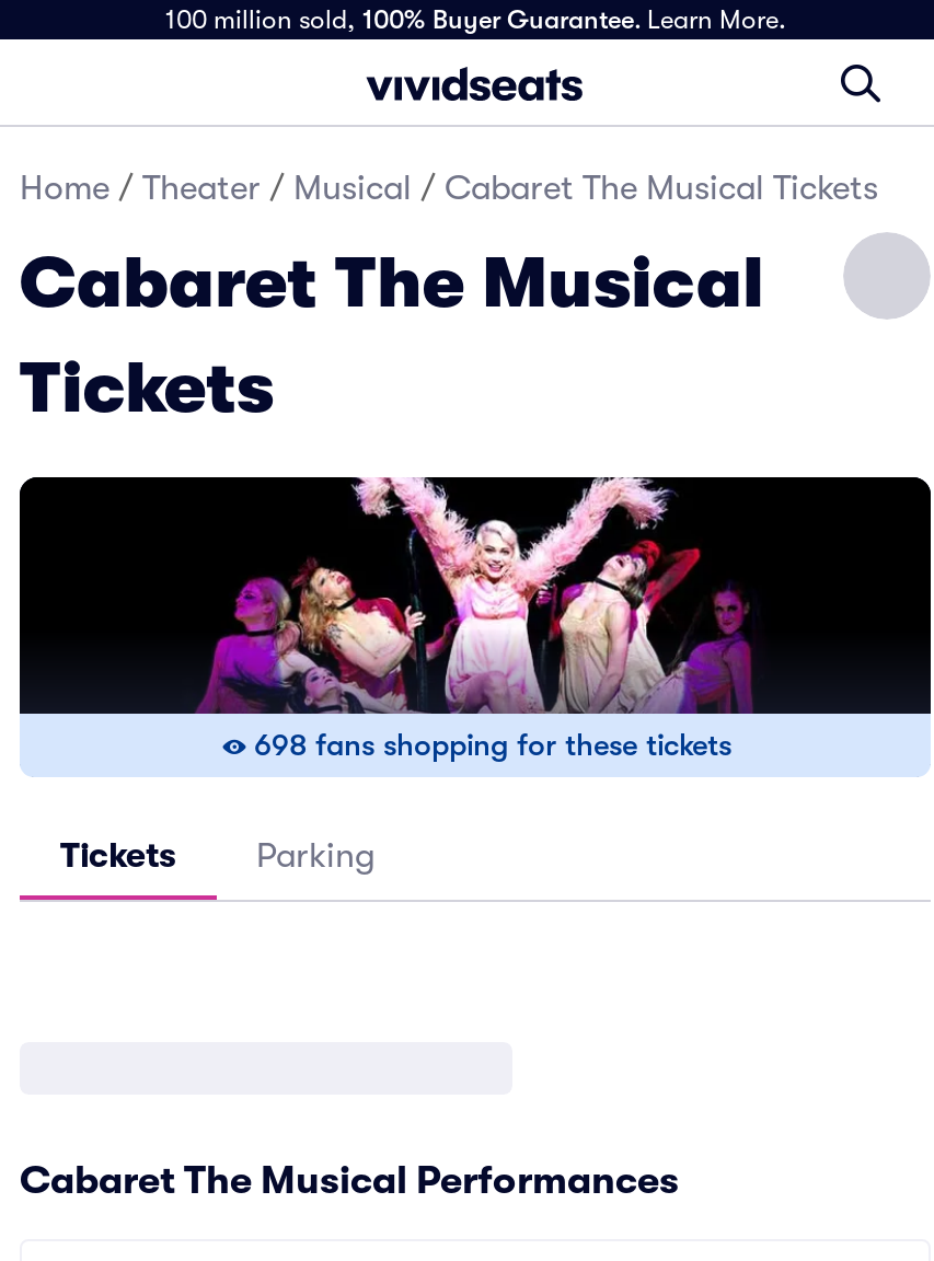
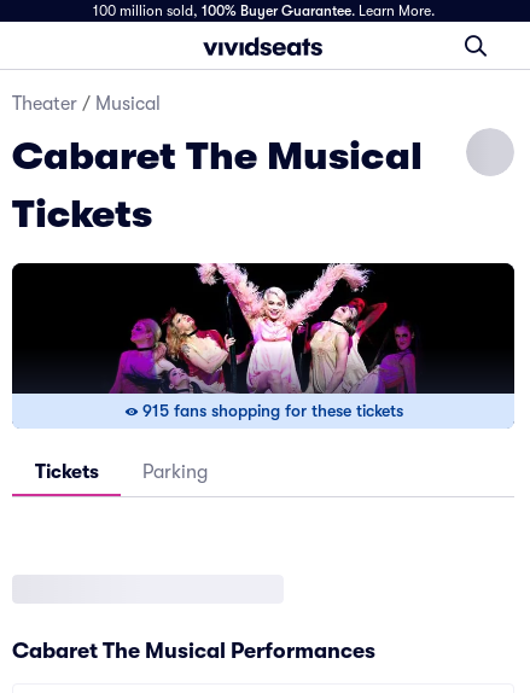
- Home / Theater / Musical / Cabaret The Musical Tickets
+ Theater / Musical

- 698 fans shopping for these tickets
+ 915 fans shopping for these tickets
